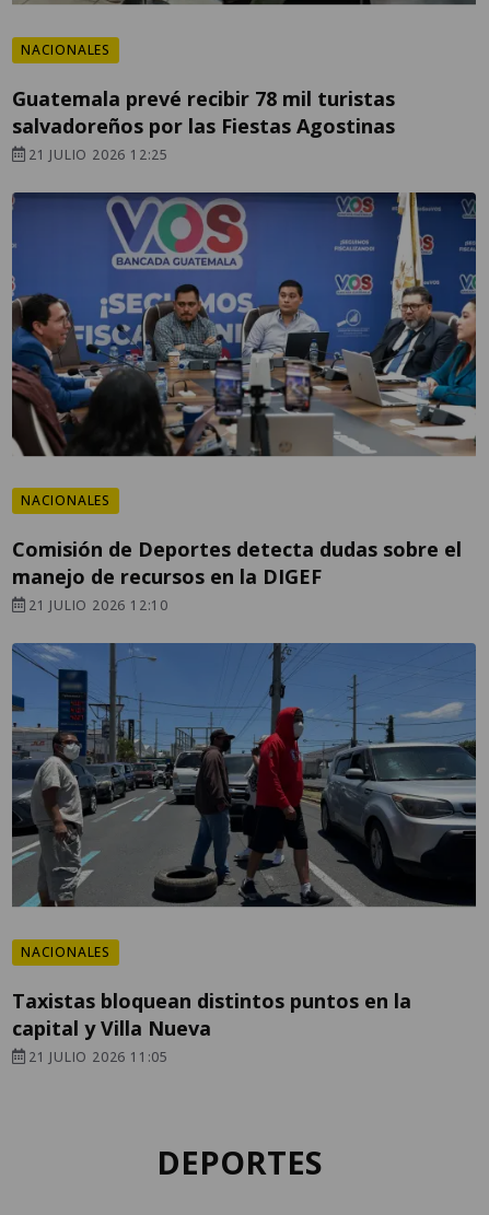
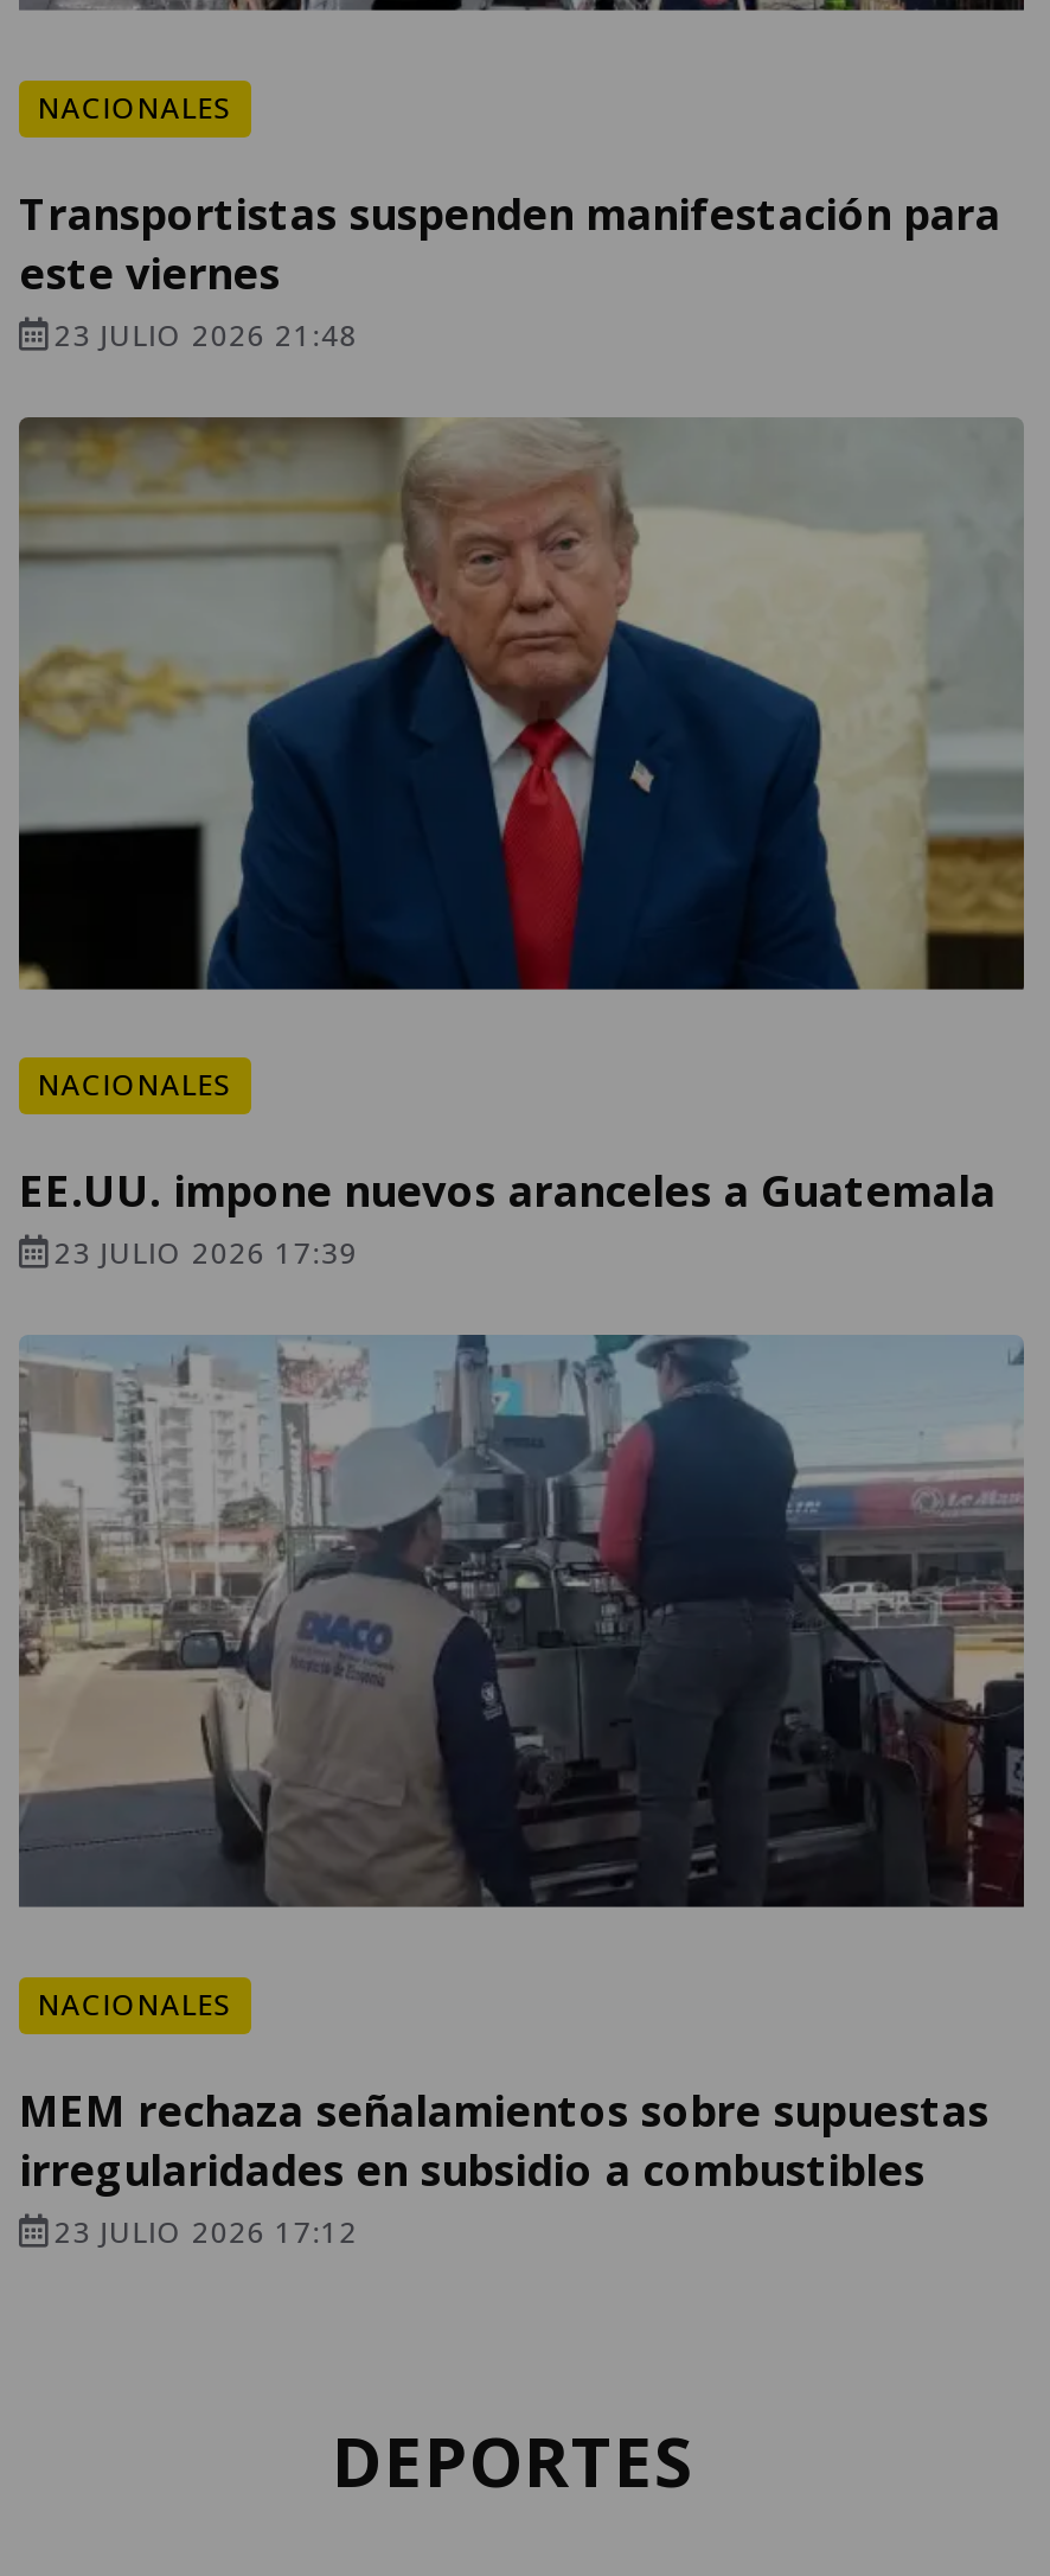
- Guatemala prevé recibir 78 mil turistas
- salvadoreños por las Fiestas Agostinas
- 21 JULIO 2026 12:25
+ Transportistas suspenden manifestación para
+ este viernes
+ 23 JULIO 2026 21:48

- [image]
+ [image]

- Comisión de Deportes detecta dudas sobre el
- manejo de recursos en la DIGEF
- 21 JULIO 2026 12:10
+ EE.UU. impone nuevos aranceles a Guatemala
+ 23 JULIO 2026 17:39

- [image]
+ [image]

- Taxistas bloquean distintos puntos en la
- capital y Villa Nueva
- 21 JULIO 2026 11:05
+ MEM rechaza señalamientos sobre supuestas
+ irregularidades en subsidio a combustibles
+ 23 JULIO 2026 17:12
